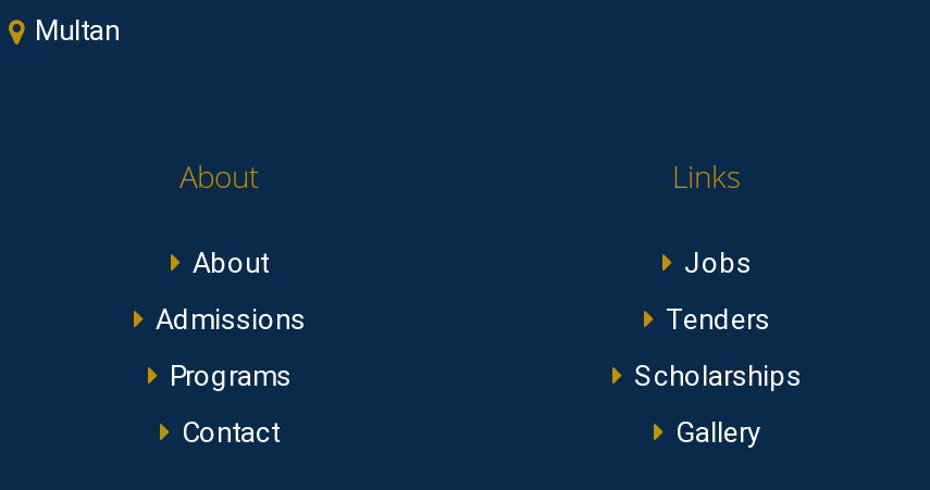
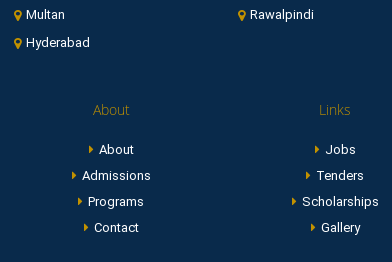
+ Rawalpindi
+ Hyderabad
